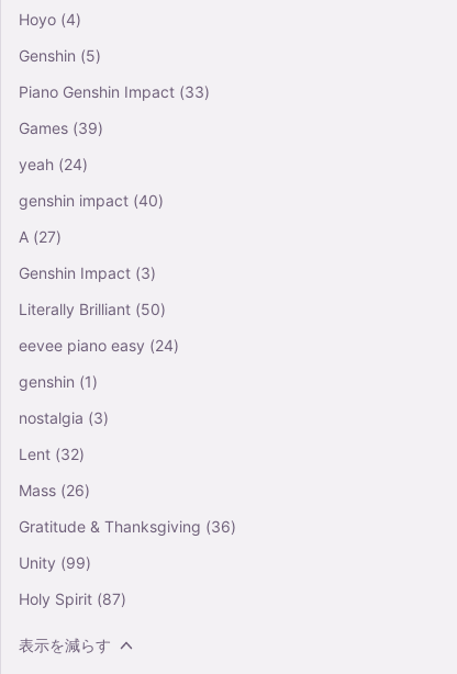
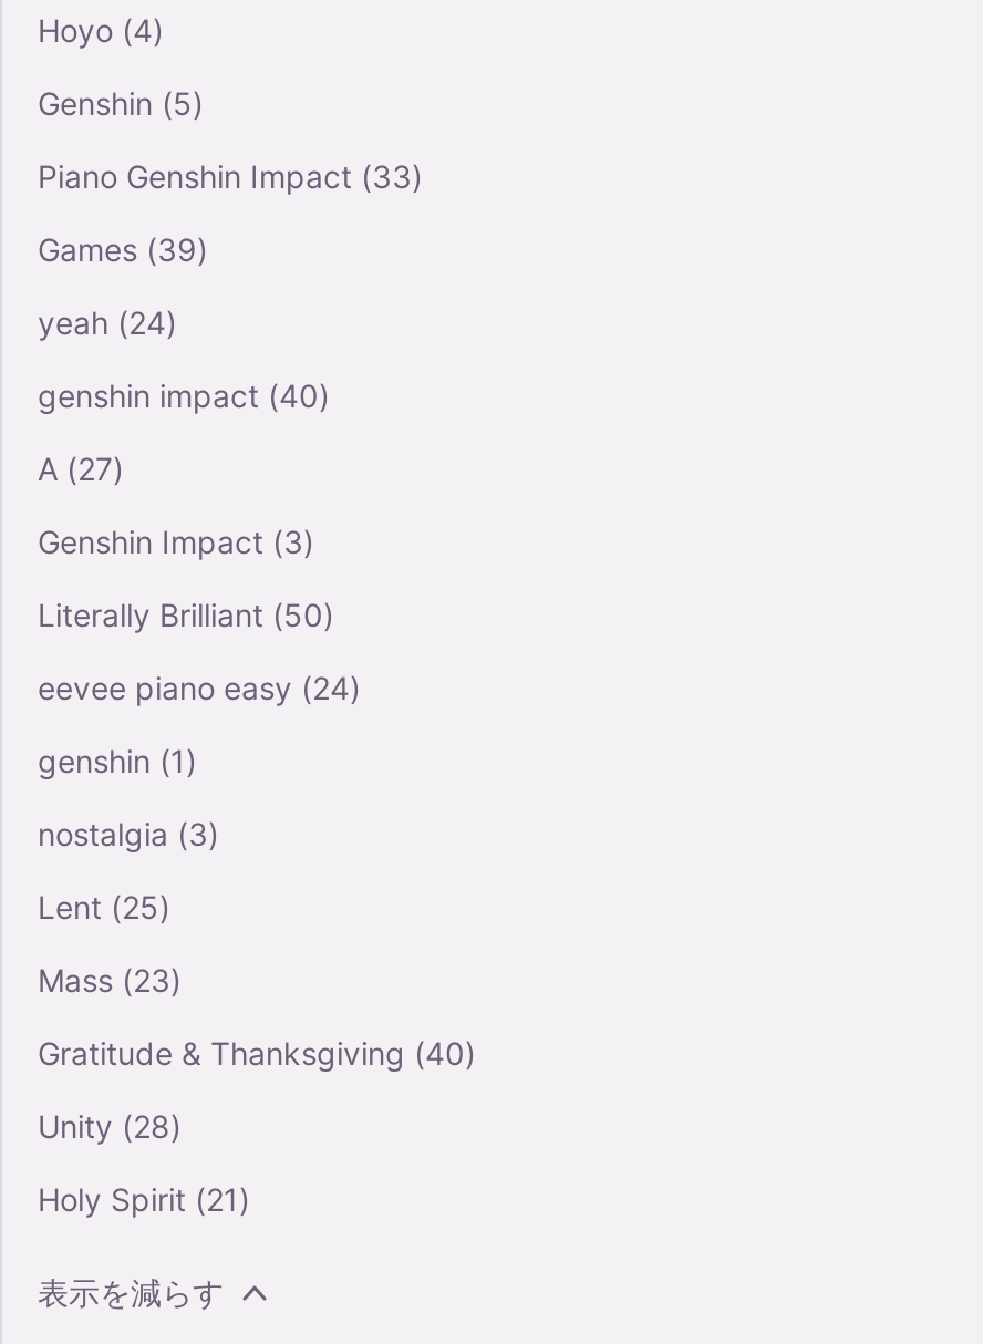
- Lent (32)
+ Lent (25)

- Mass (26)
+ Mass (23)

- Gratitude & Thanksgiving (36)
+ Gratitude & Thanksgiving (40)

- Unity (99)
+ Unity (28)

- Holy Spirit (87)
+ Holy Spirit (21)
